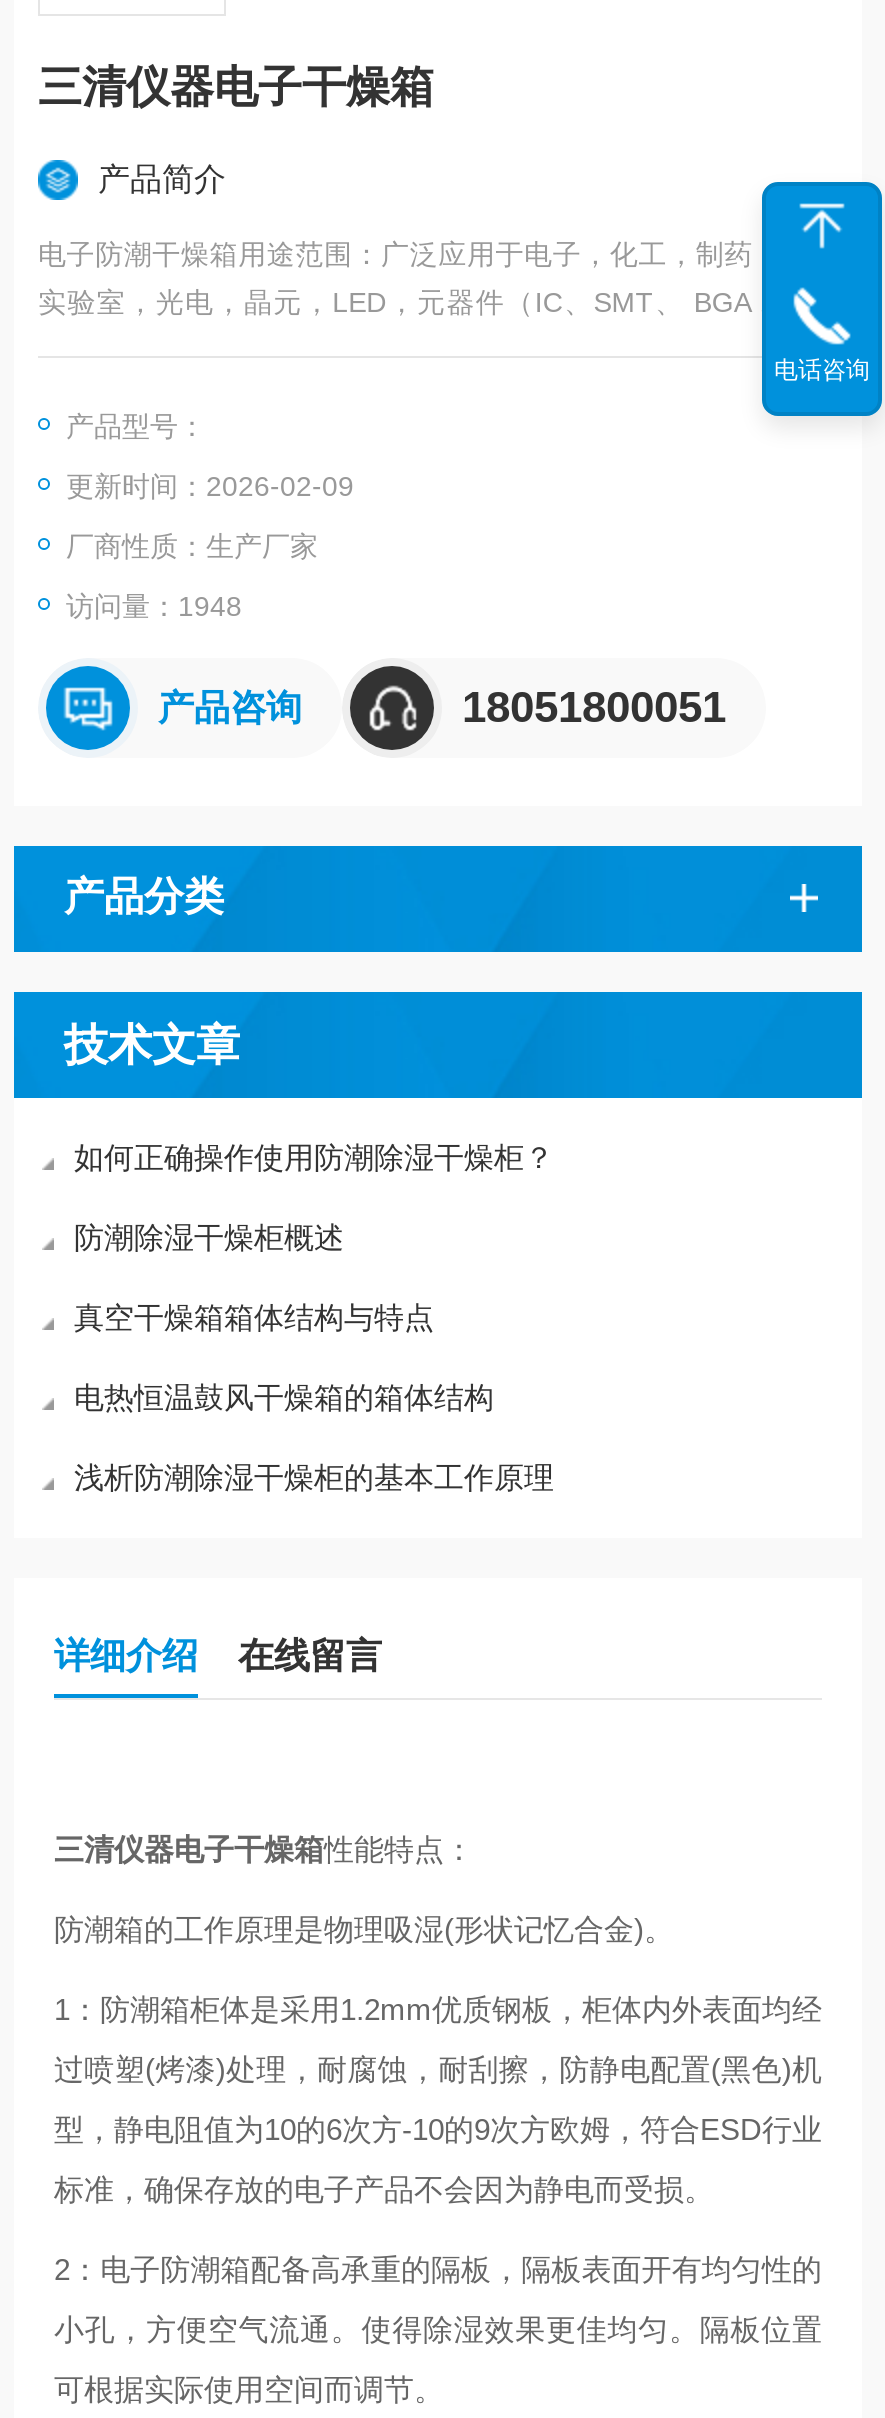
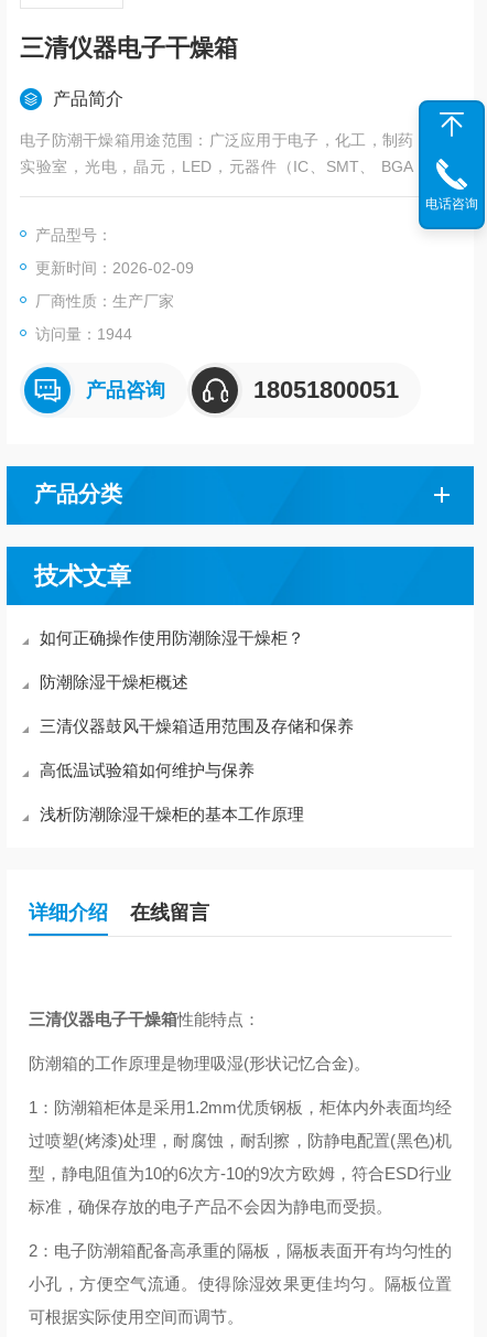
- 访问量：1948
+ 访问量：1944

- 真空干燥箱箱体结构与特点
+ 三清仪器鼓风干燥箱适用范围及存储和保养

- 电热恒温鼓风干燥箱的箱体结构
+ 高低温试验箱如何维护与保养
